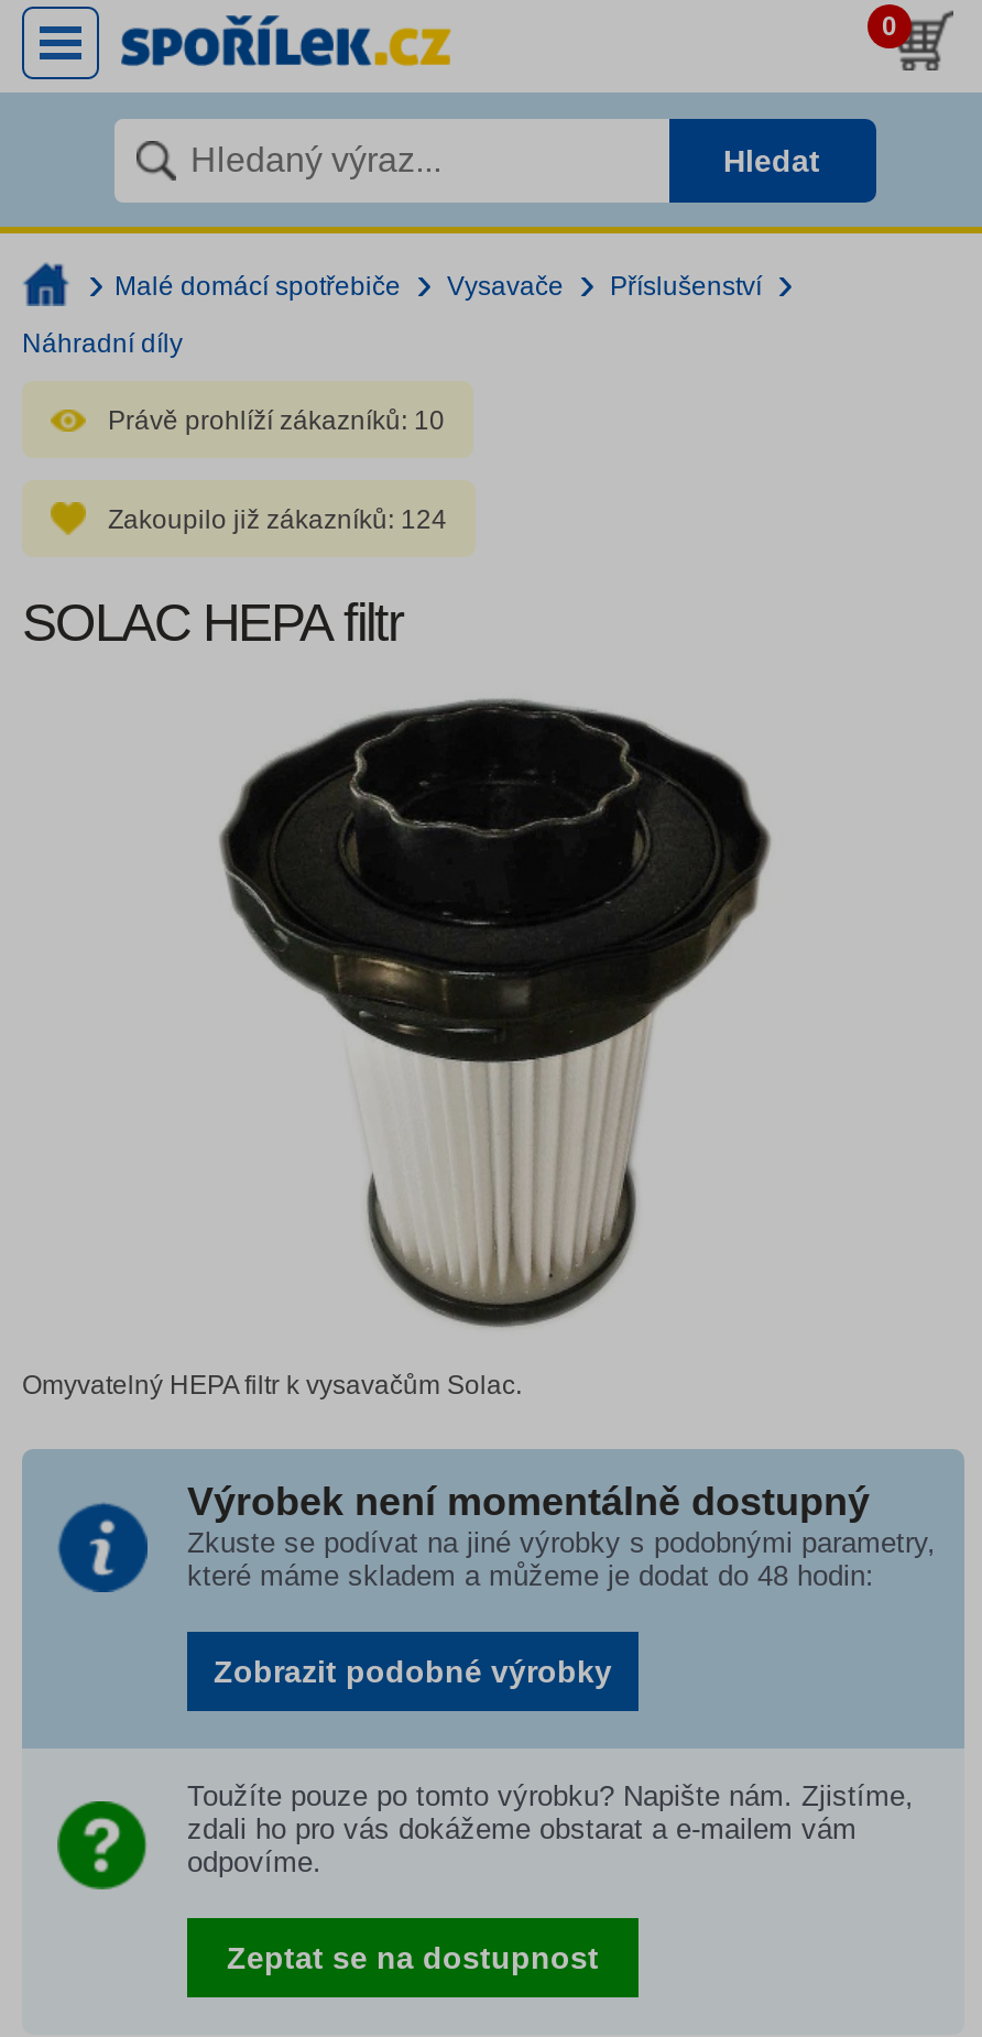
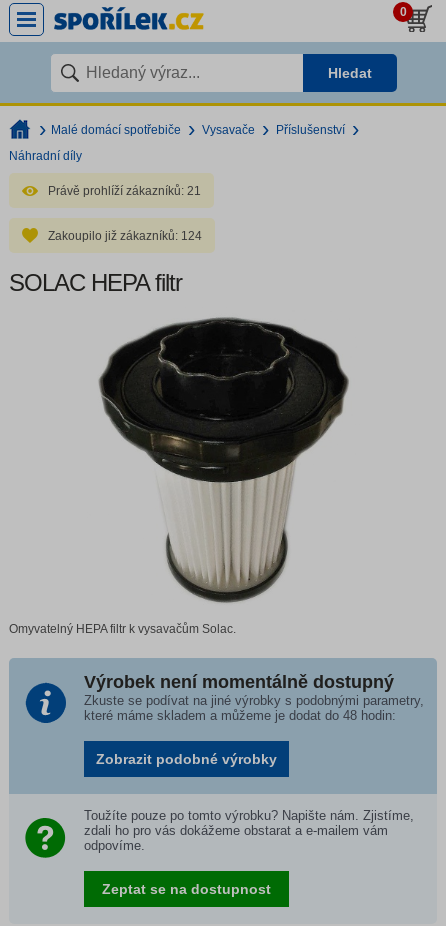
- Právě prohlíží zákazníků: 10
+ Právě prohlíží zákazníků: 21
